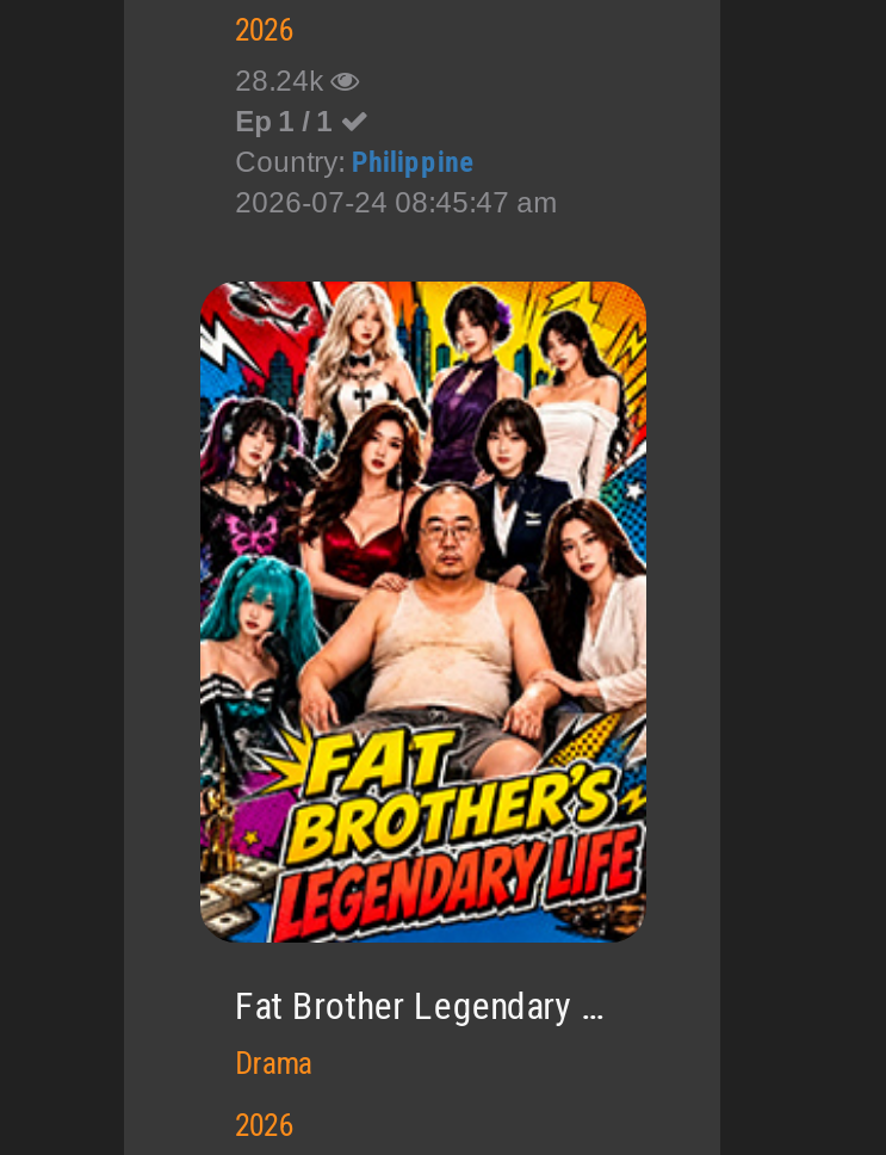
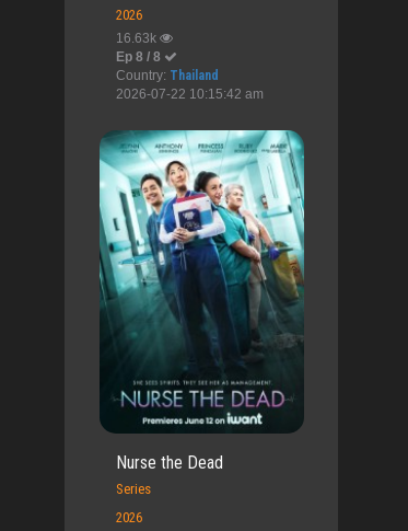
- 28.24k
- Ep 1 / 1
- Country: Philippine
- 2026-07-24 08:45:47 am
+ 16.63k
+ Ep 8 / 8
+ Country: Thailand
+ 2026-07-22 10:15:42 am

- [image]
- Fat Brother Legendary ...
- Drama
+ [image]
+ Nurse the Dead
+ Series
